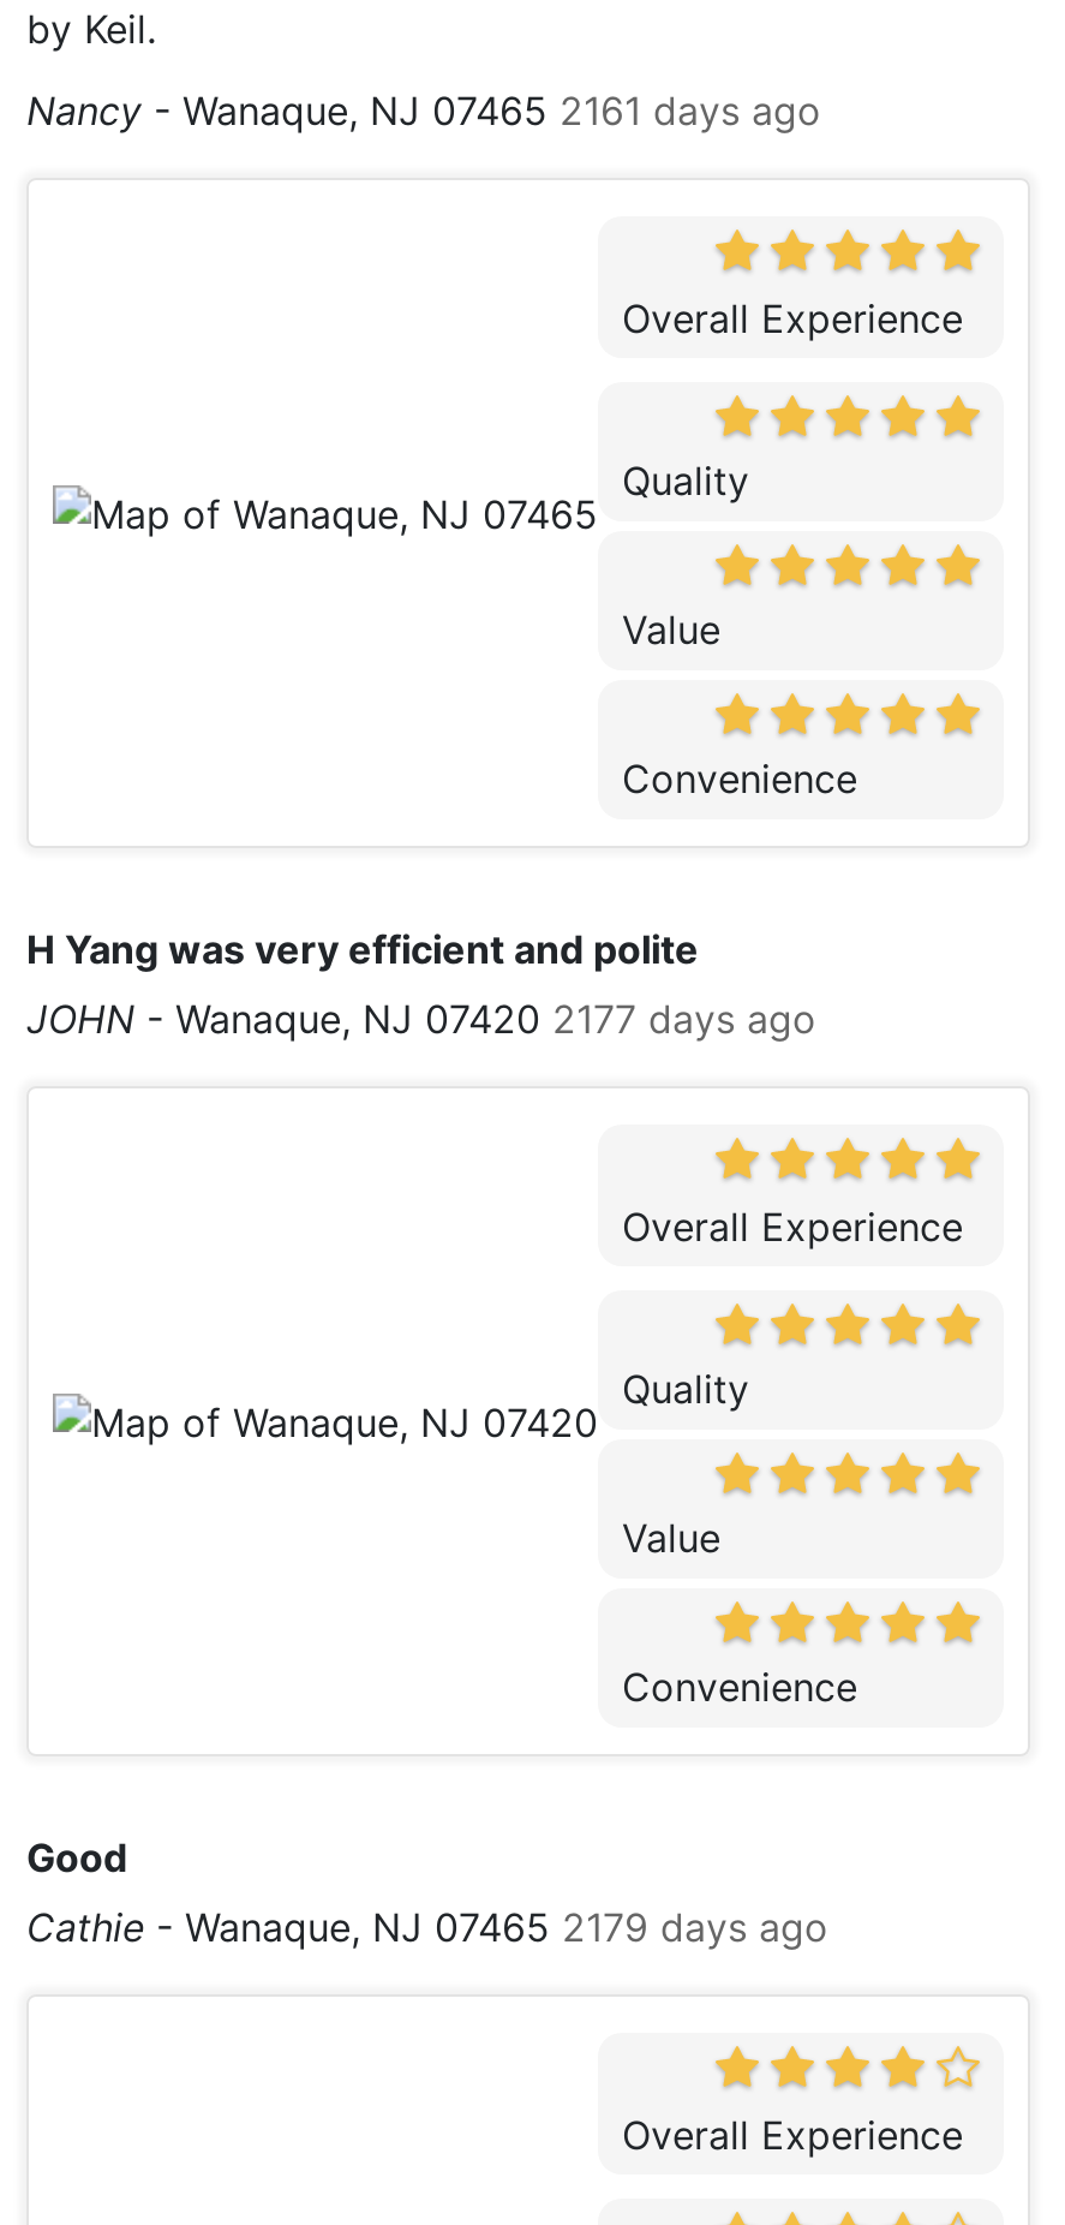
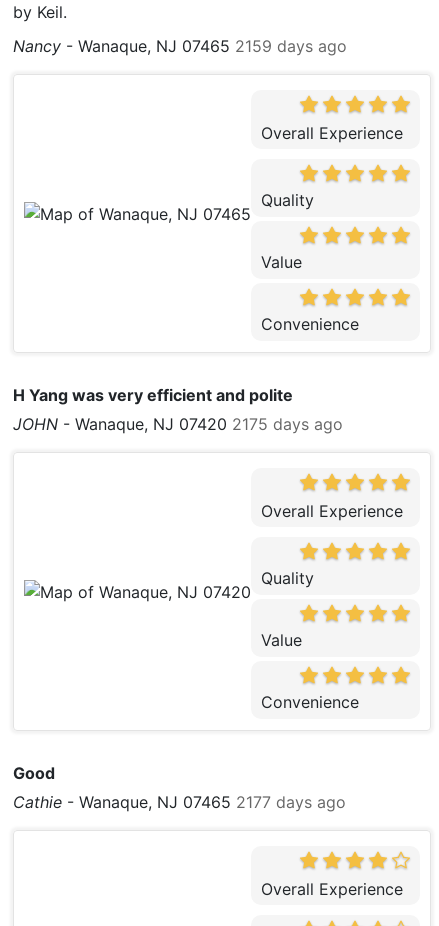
- Nancy - Wanaque, NJ 07465 2161 days ago
+ Nancy - Wanaque, NJ 07465 2159 days ago

- JOHN - Wanaque, NJ 07420 2177 days ago
+ JOHN - Wanaque, NJ 07420 2175 days ago

- Cathie - Wanaque, NJ 07465 2179 days ago
+ Cathie - Wanaque, NJ 07465 2177 days ago
